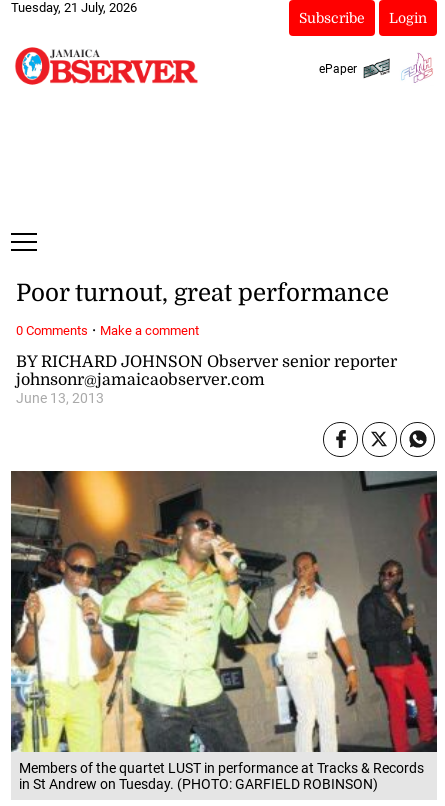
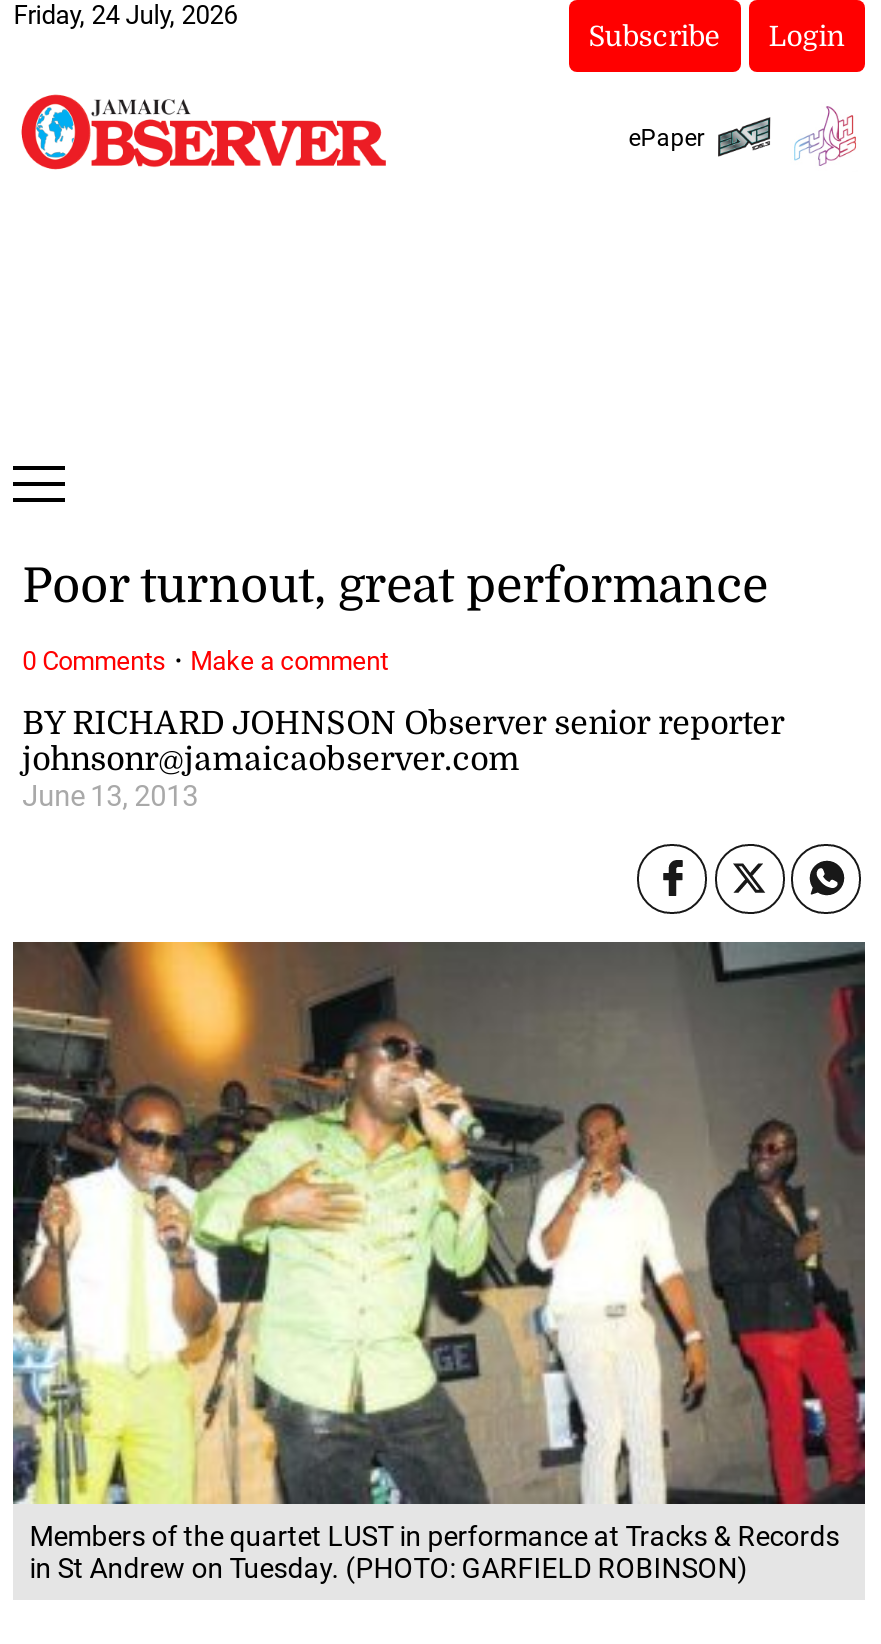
- Tuesday, 21 July, 2026
+ Friday, 24 July, 2026
